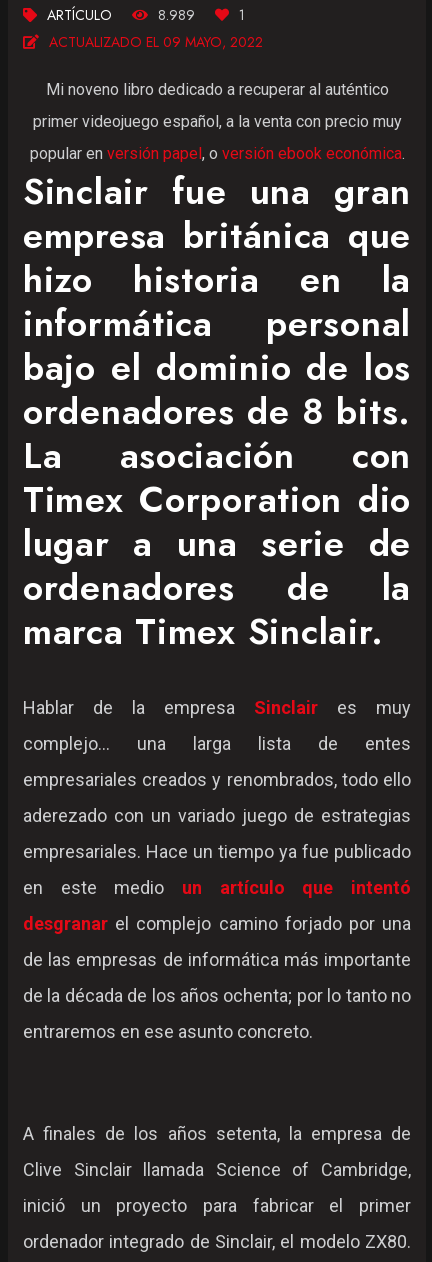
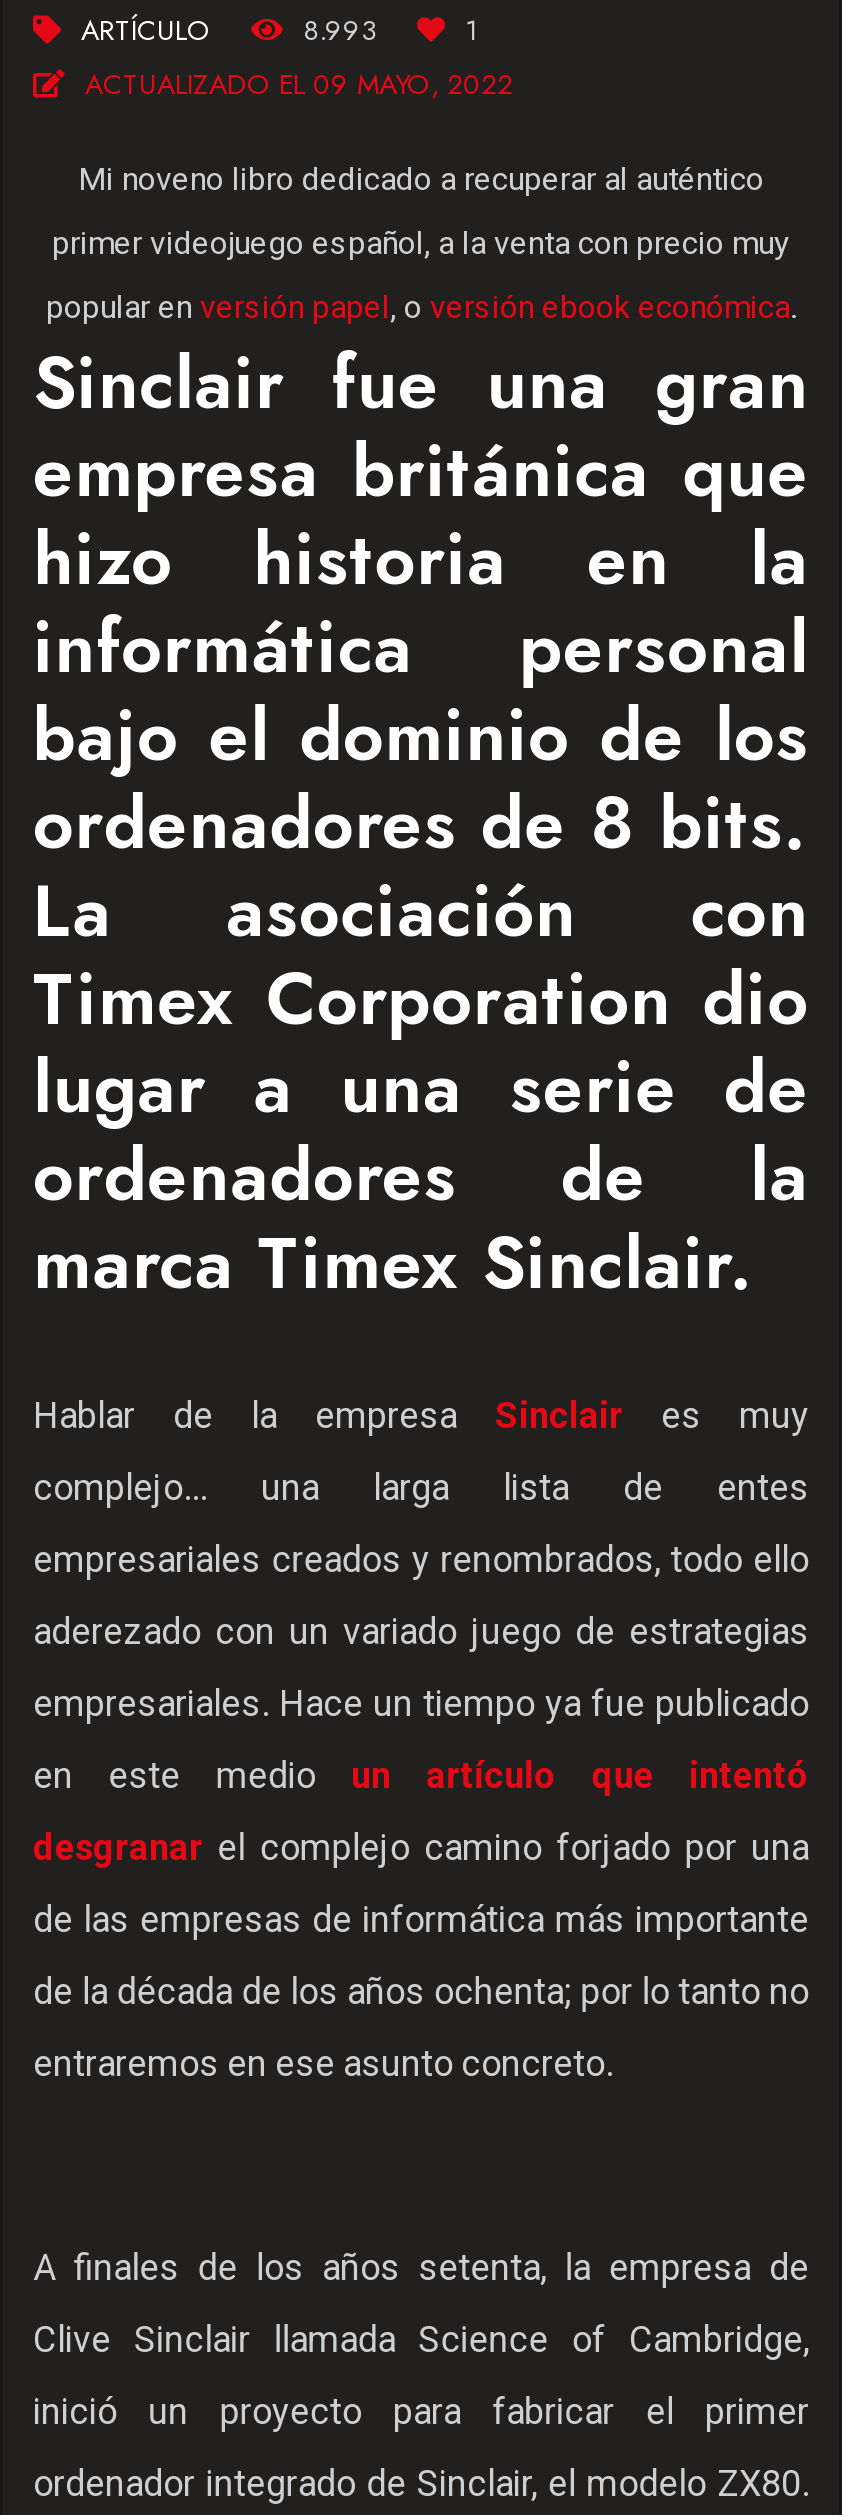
- 8.989
+ 8.993
